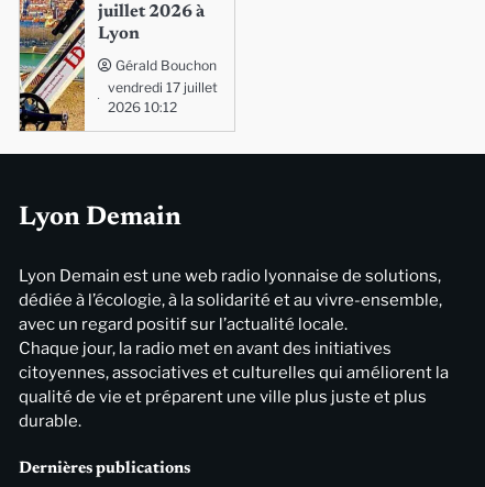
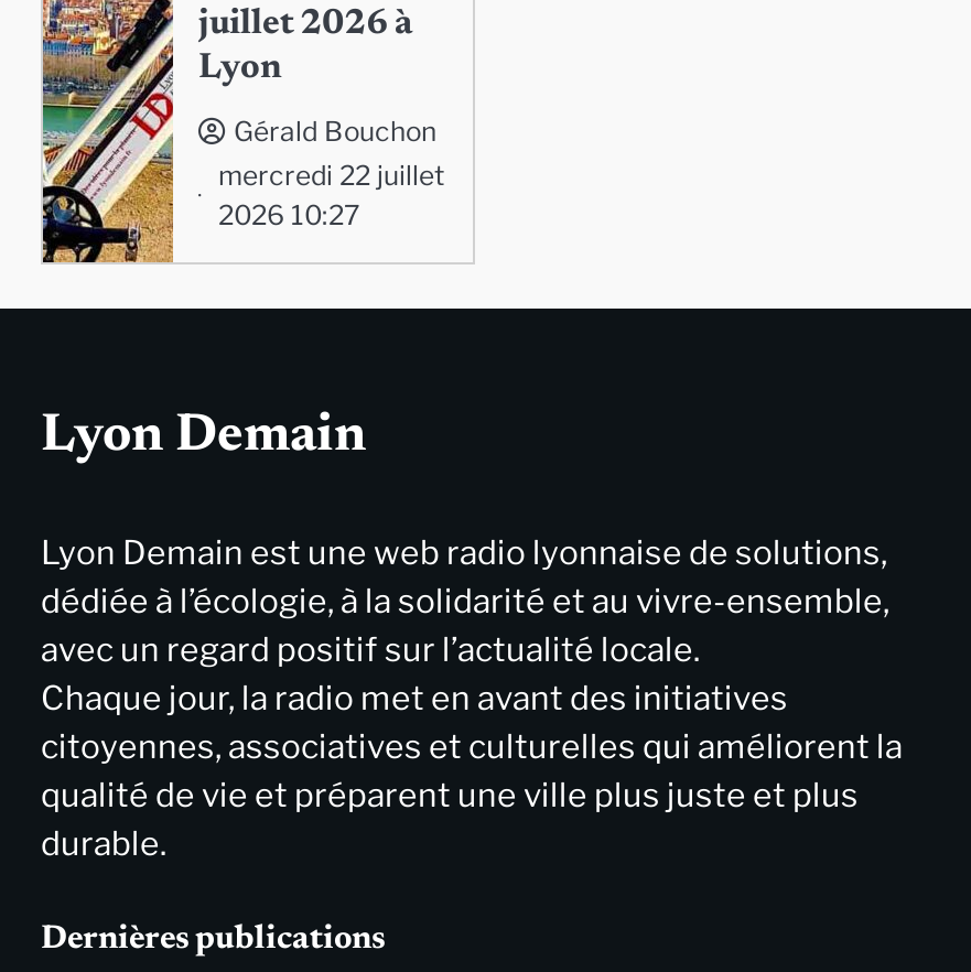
- vendredi 17 juillet
+ mercredi 22 juillet

- 2026 10:12
+ 2026 10:27
